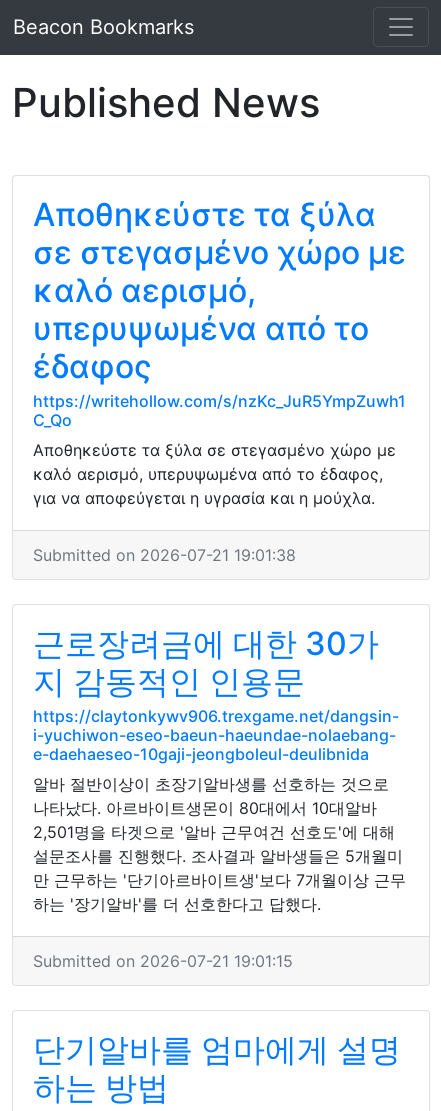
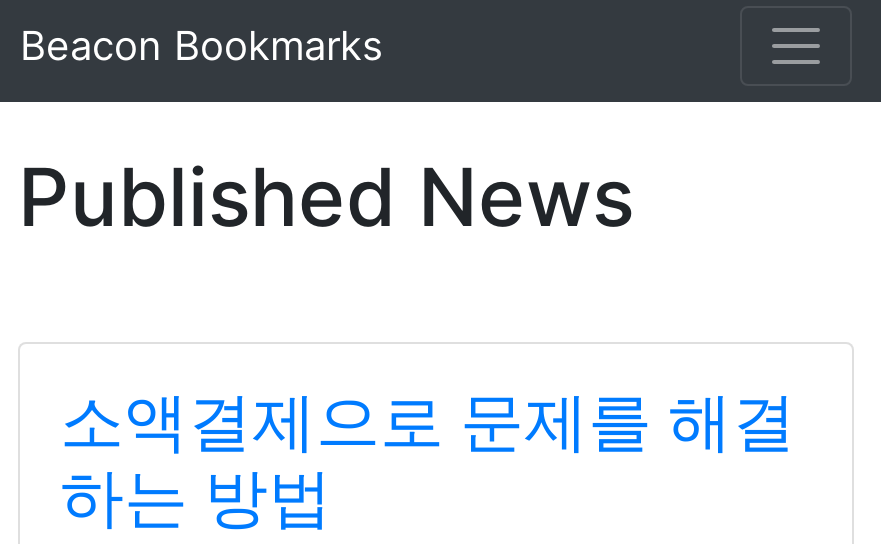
- Αποθηκεύστε τα ξύλα
- σε στεγασμένο χώρο με
- καλό αερισμό,
- υπερυψωμένα από το
- έδαφος
- https://writehollow.com/s/nzKc_JuR5YmpZuwh1
- C_Qo
- Αποθηκεύστε τα ξύλα σε στεγασμένο χώρο με
- καλό αερισμό, υπερυψωμένα από το έδαφος,
- για να αποφεύγεται η υγρασία και η μούχλα.
- Submitted on 2026-07-21 19:01:38
- 근로장려금에 대한 30가
- 지 감동적인 인용문
- https://claytonkywv906.trexgame.net/dangsin-
- i-yuchiwon-eseo-baeun-haeundae-nolaebang-
- e-daehaeseo-10gaji-jeongboleul-deulibnida
- 알바 절반이상이 초장기알바생를 선호하는 것으로
- 나타났다. 아르바이트생몬이 80대에서 10대알바
- 2,501명을 타겟으로 '알바 근무여건 선호도'에 대해
- 설문조사를 진행했다. 조사결과 알바생들은 5개월미
- 만 근무하는 '단기아르바이트생'보다 7개월이상 근무
- 하는 '장기알바'를 더 선호한다고 답했다.
- Submitted on 2026-07-21 19:01:15
- 단기알바를 엄마에게 설명
+ 소액결제으로 문제를 해결
